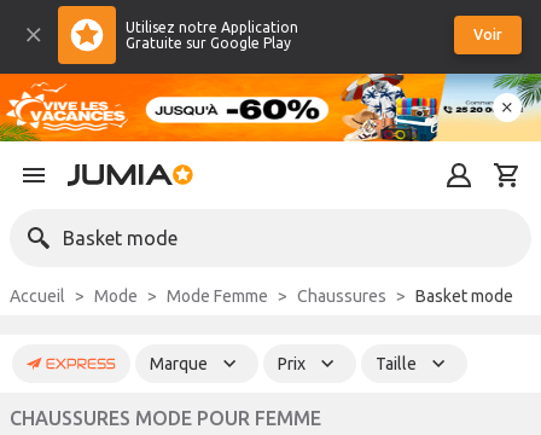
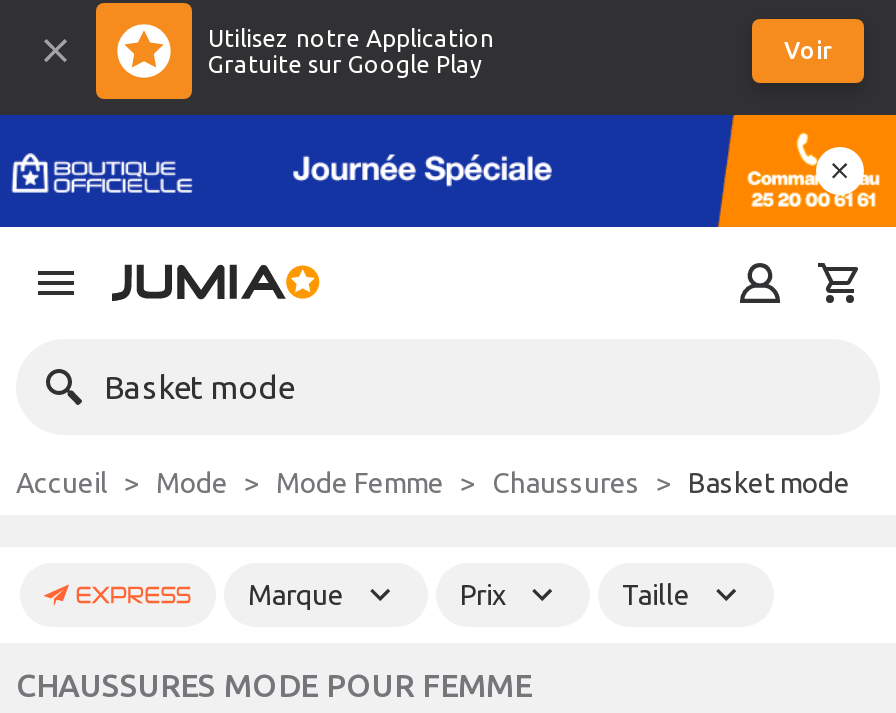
- [image]
+ [image]
